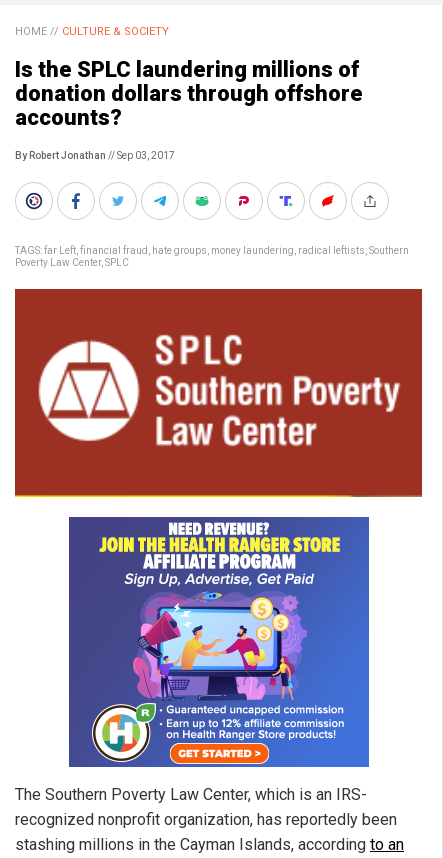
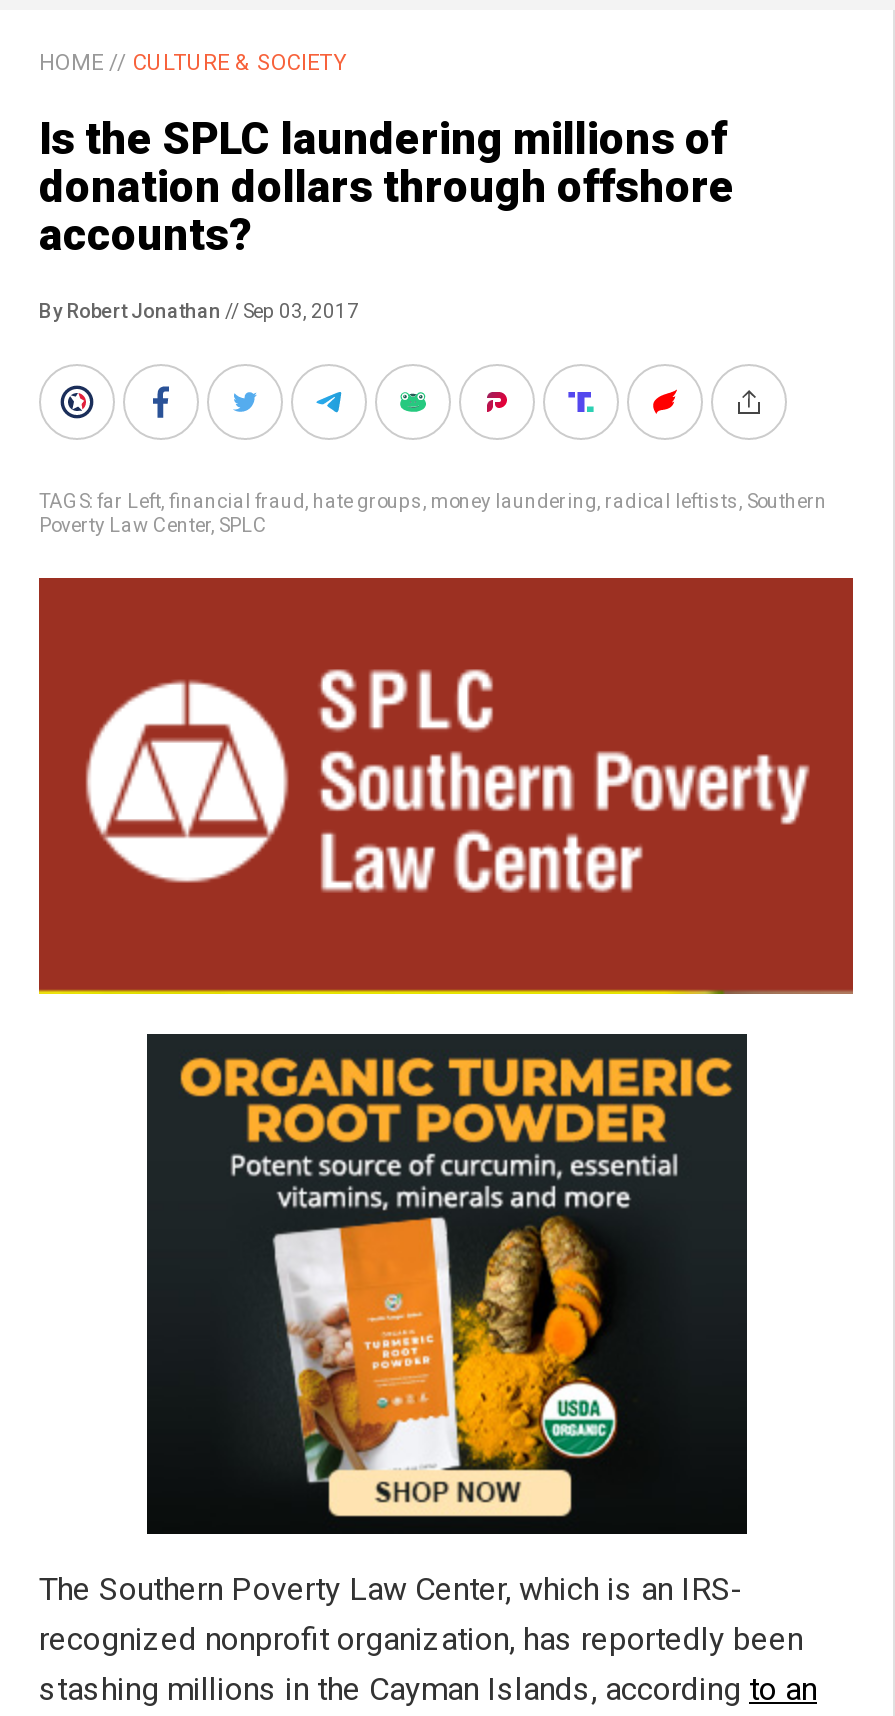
- [image]
+ [image]
